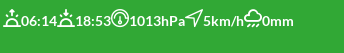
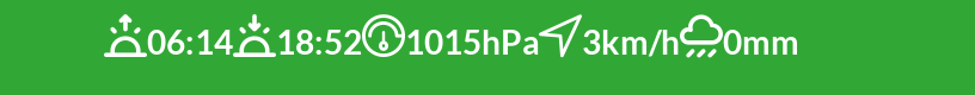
- 18:53
+ 18:52

- 1013hPa
+ 1015hPa

- 5km/h
+ 3km/h
